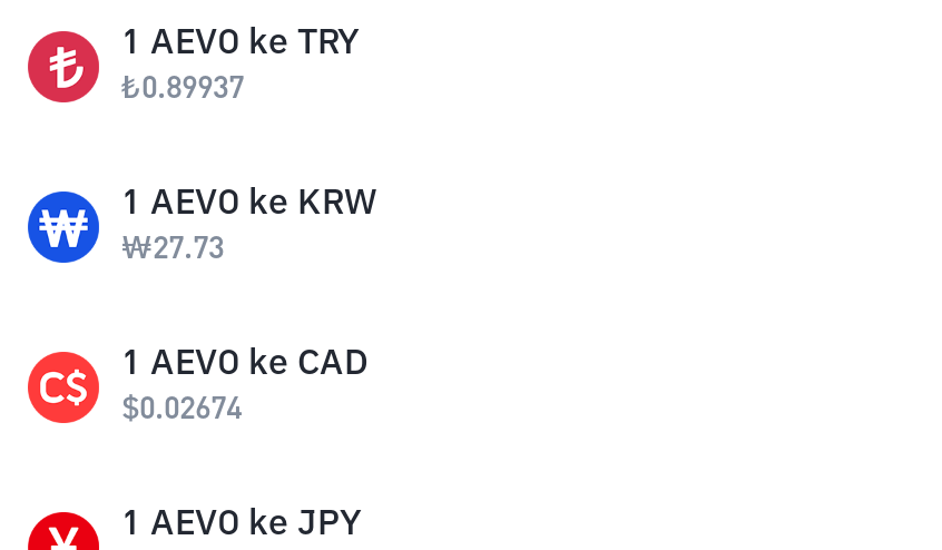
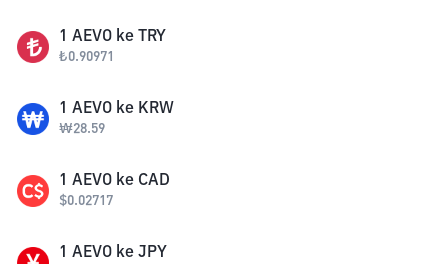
- ₺0.89937
+ ₺0.90971

- ₩27.73
+ ₩28.59

- $0.02674
+ $0.02717
